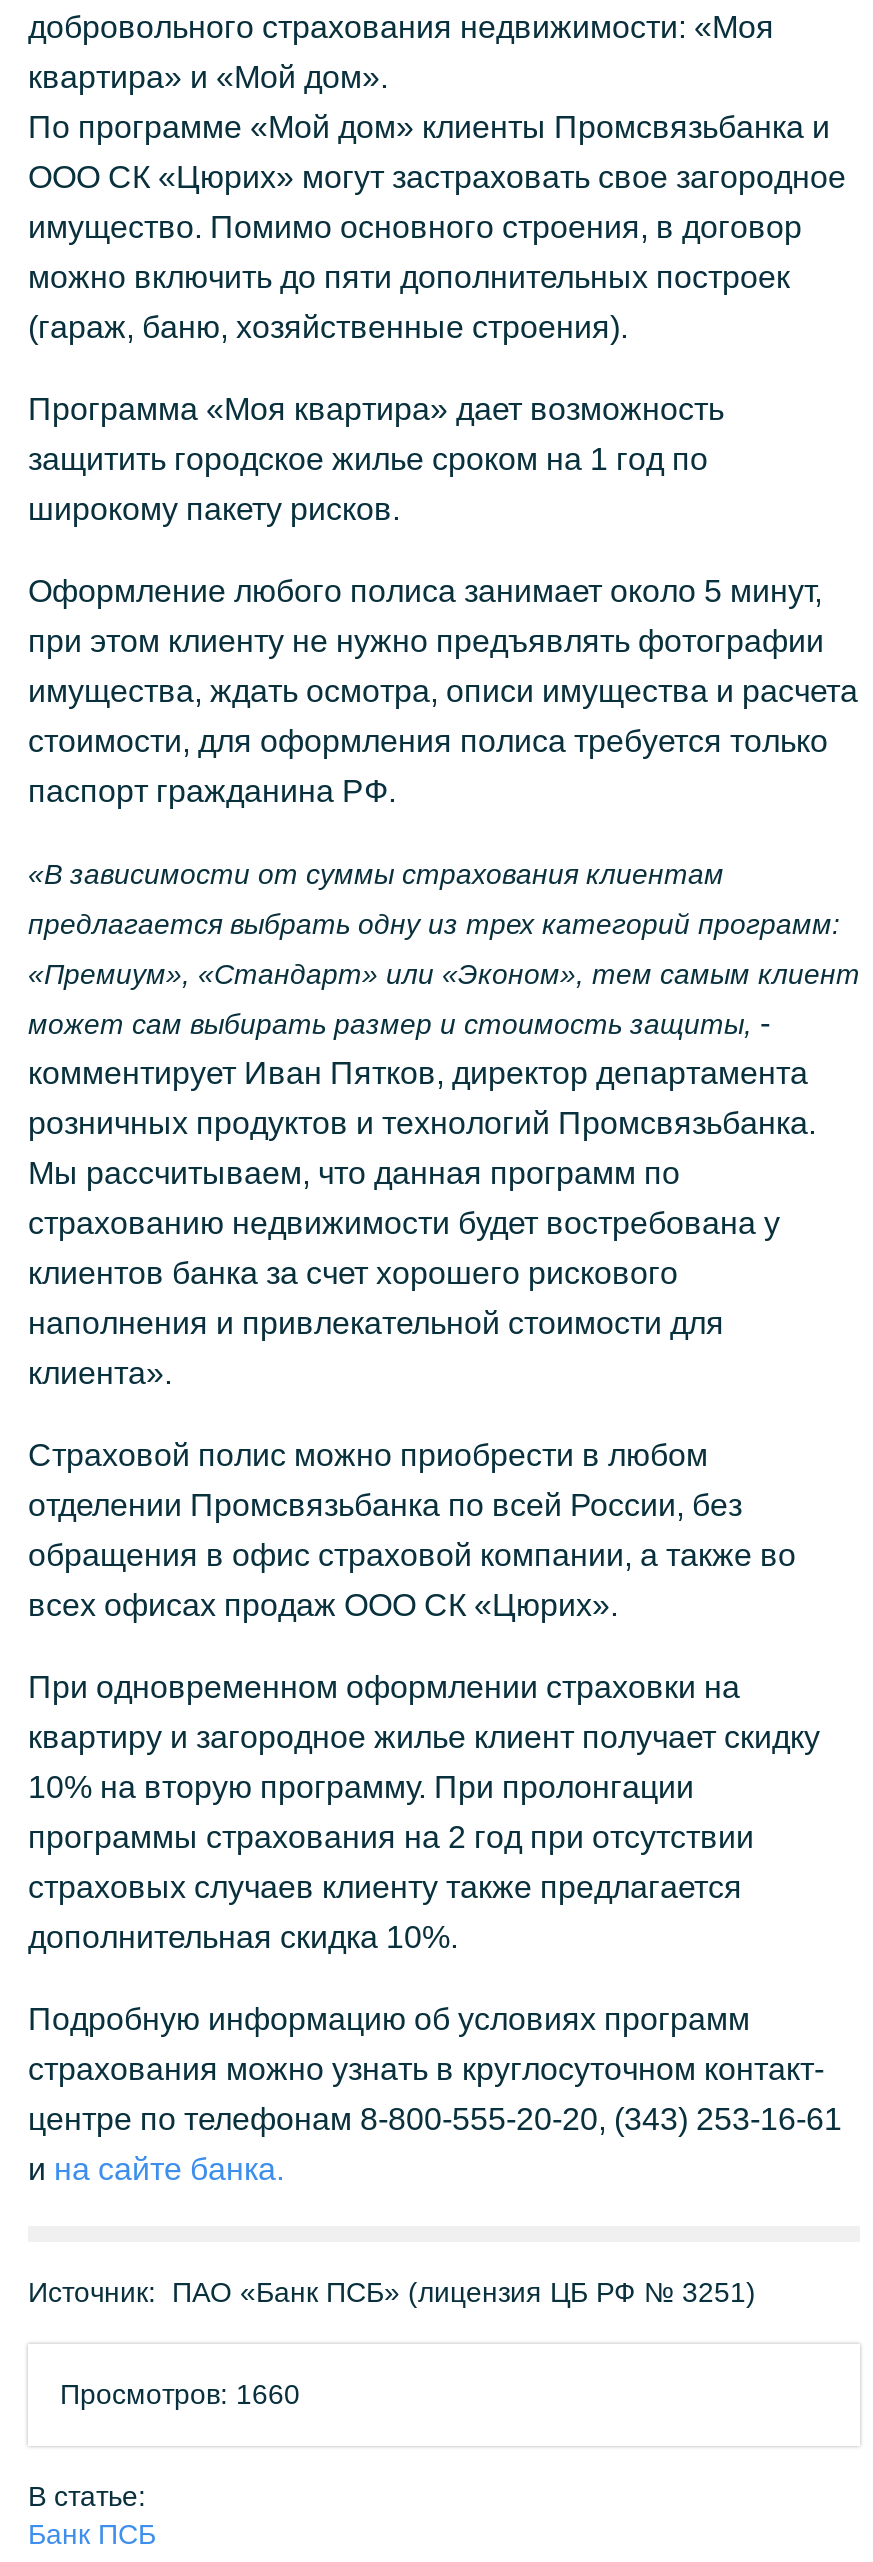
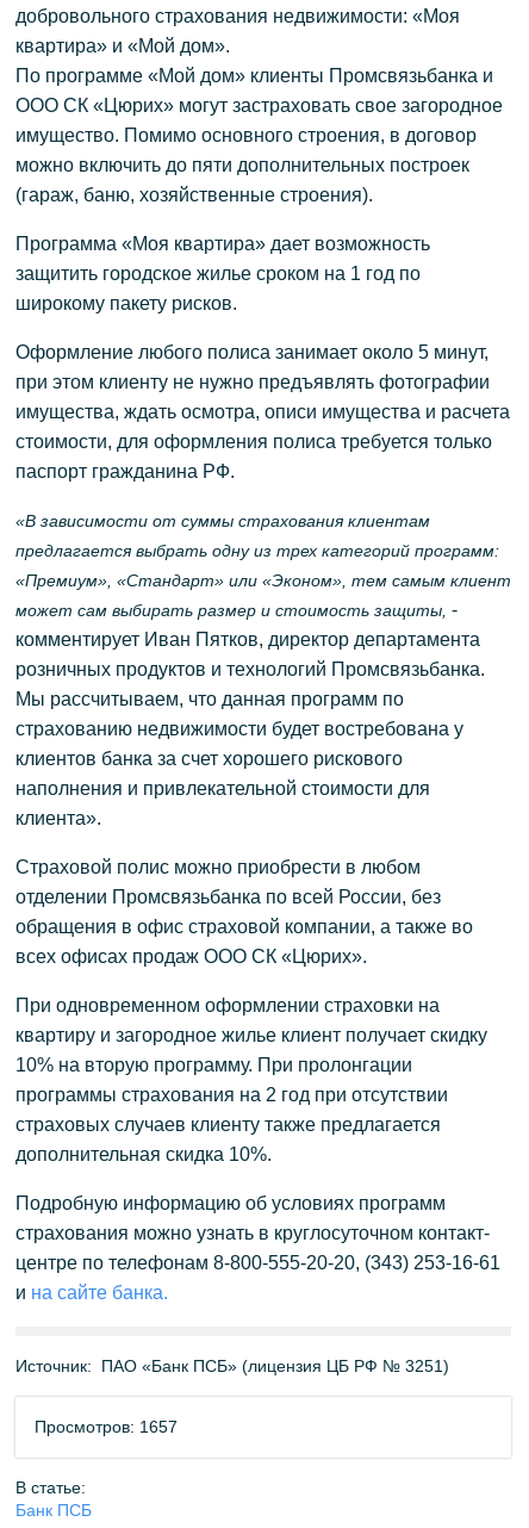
- Просмотров: 1660
+ Просмотров: 1657
